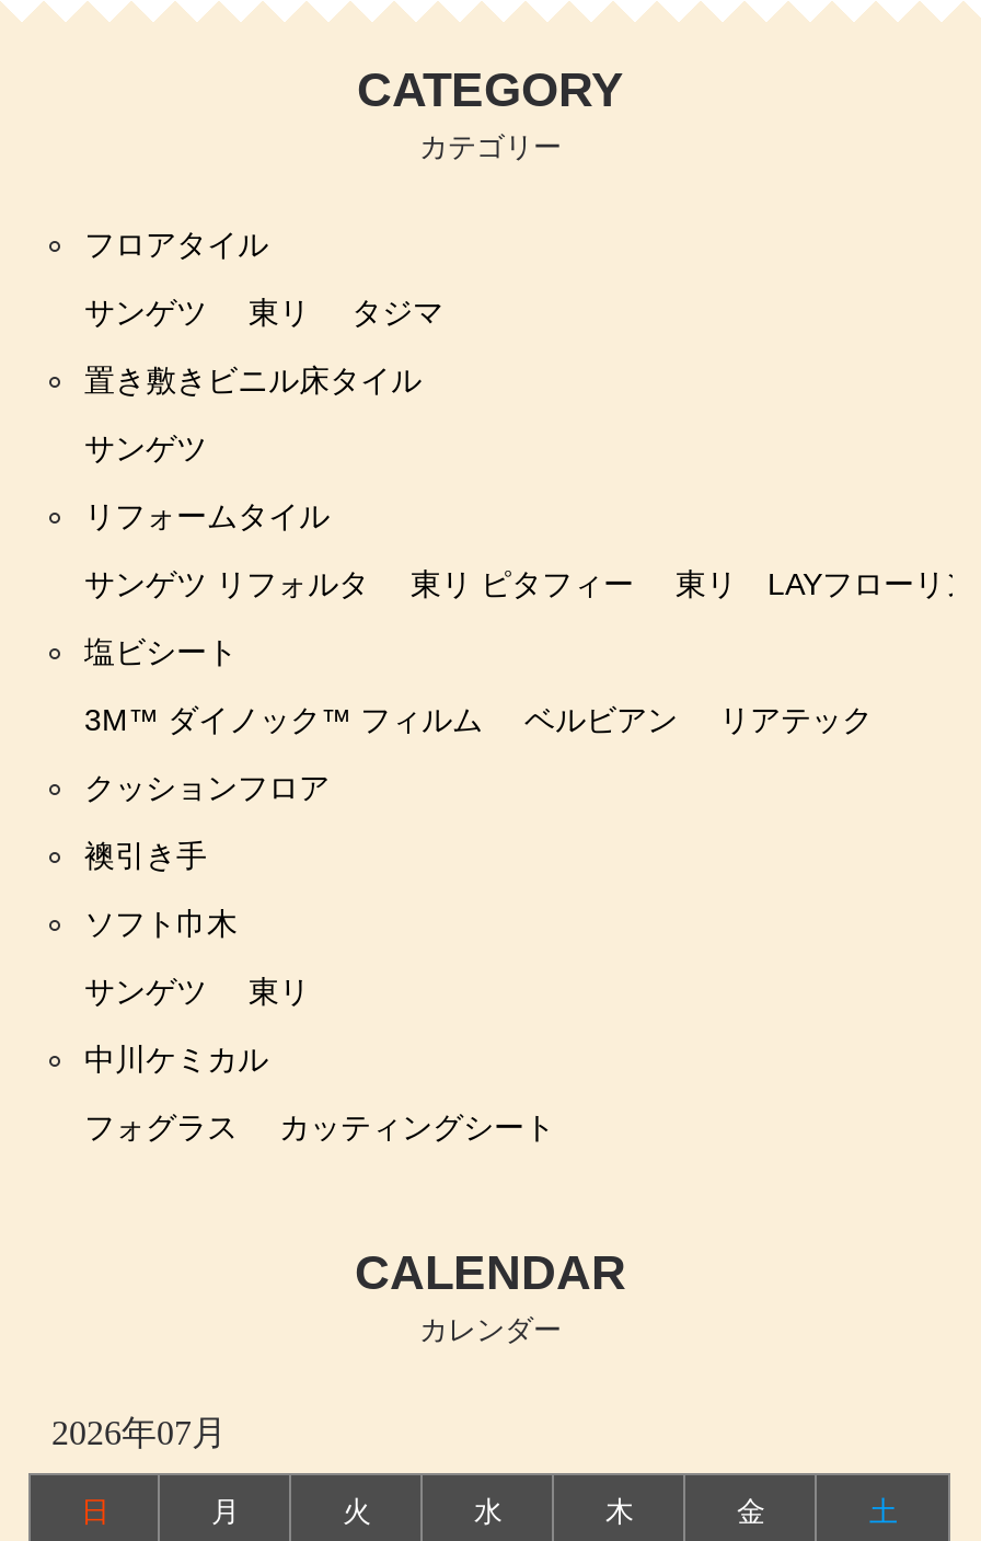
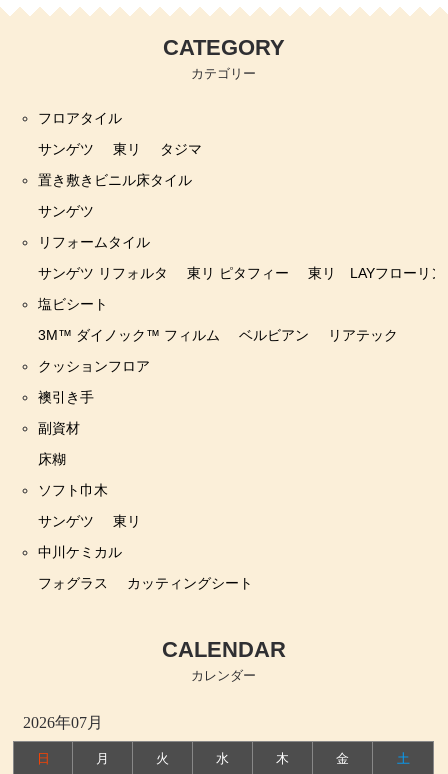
+ 副資材
+ 床糊
